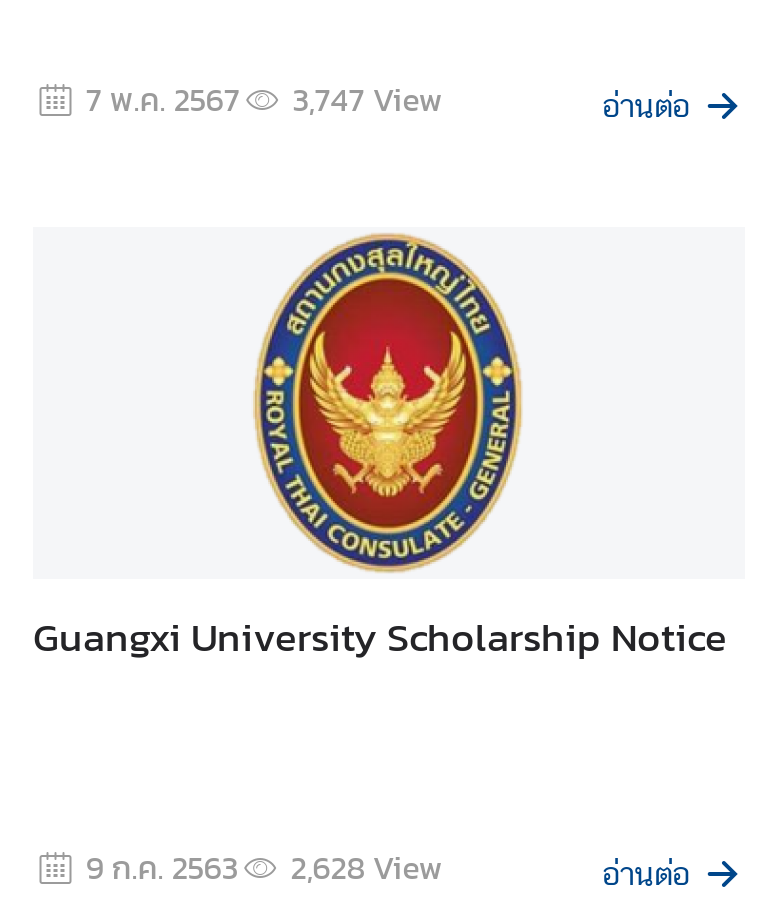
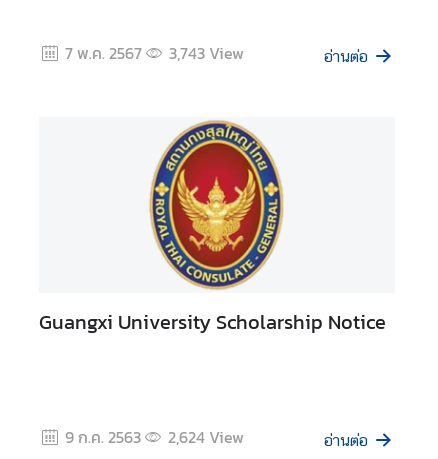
- 3,747 View
+ 3,743 View

- 9 ก.ค. 2563 2,628 View
+ 9 ก.ค. 2563 2,624 View
